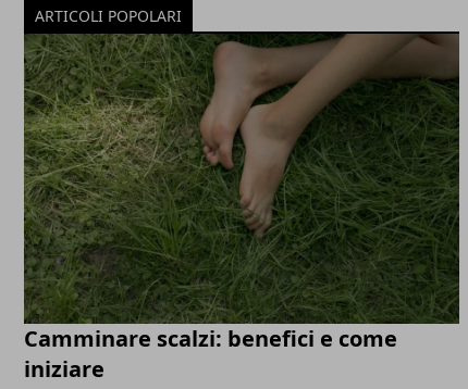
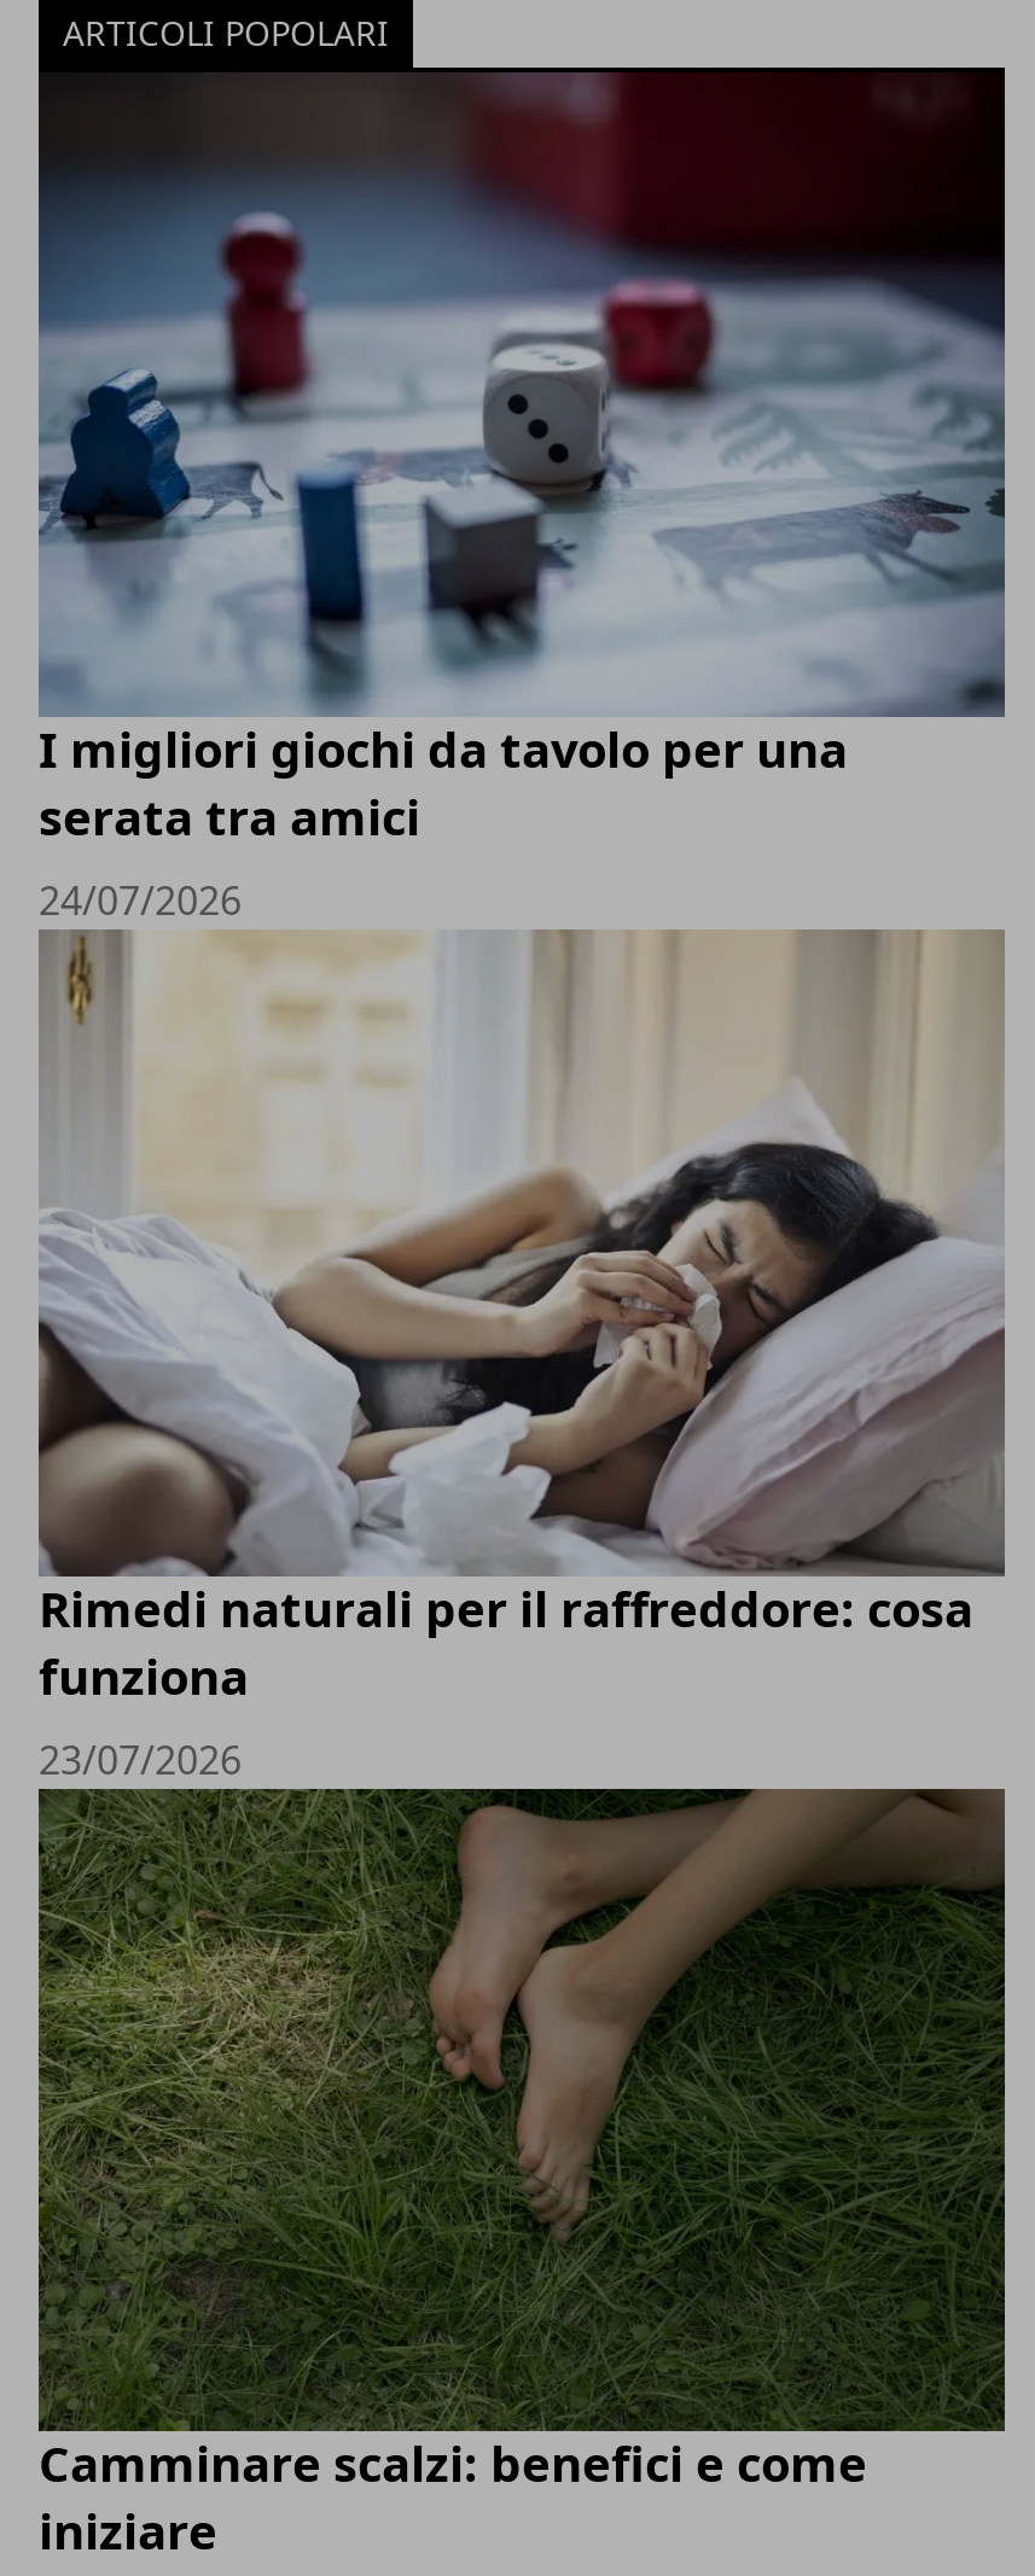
+ [image]
+ I migliori giochi da tavolo per una
+ serata tra amici
+ 24/07/2026

+ [image]
+ Rimedi naturali per il raffreddore: cosa
+ funziona
+ 23/07/2026
